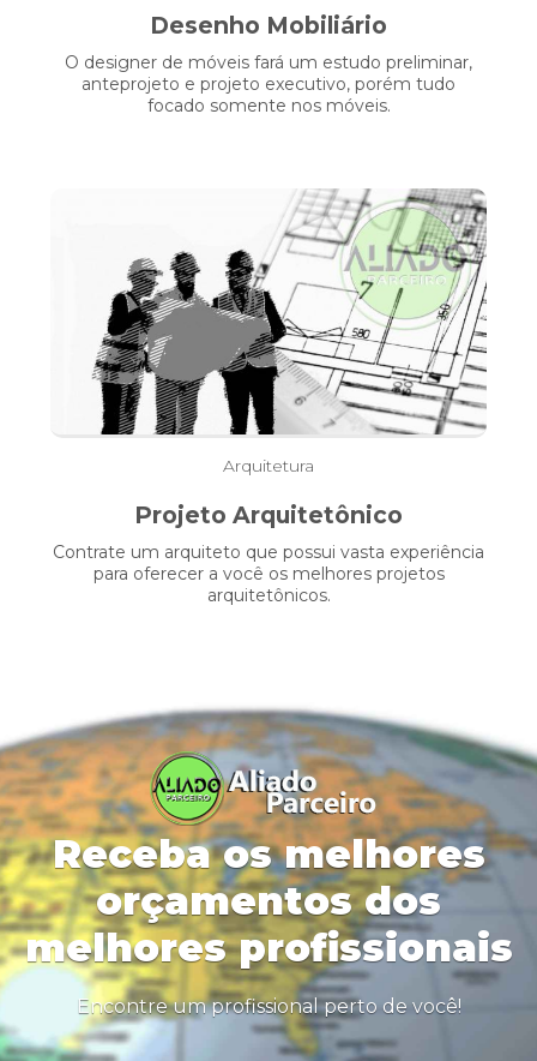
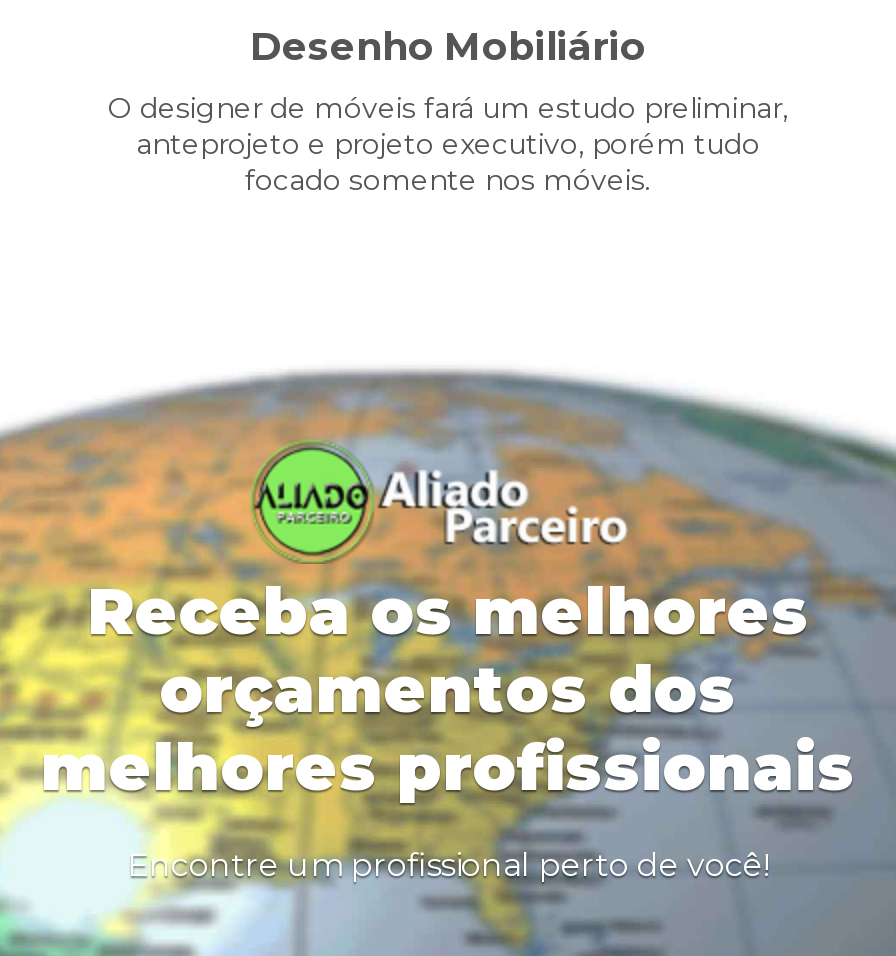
- [image]
- Arquitetura
- Projeto Arquitetônico
- Contrate um arquiteto que possui vasta experiência
- para oferecer a você os melhores projetos
- arquitetônicos.
